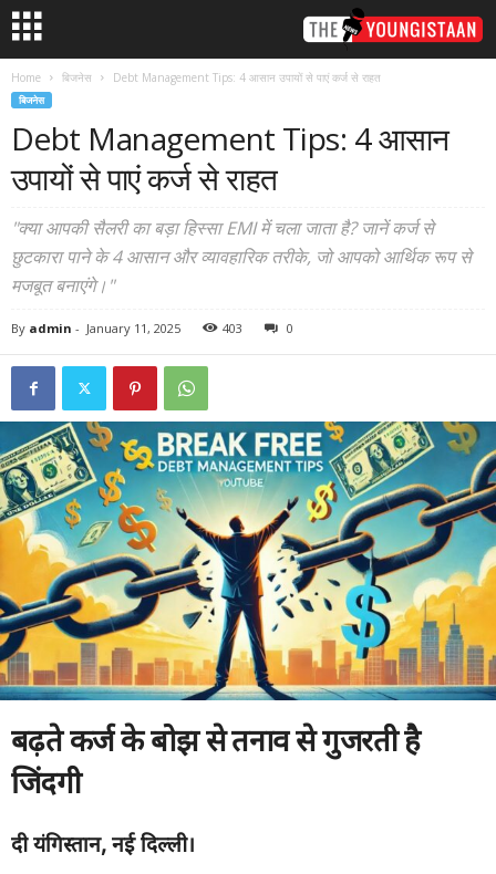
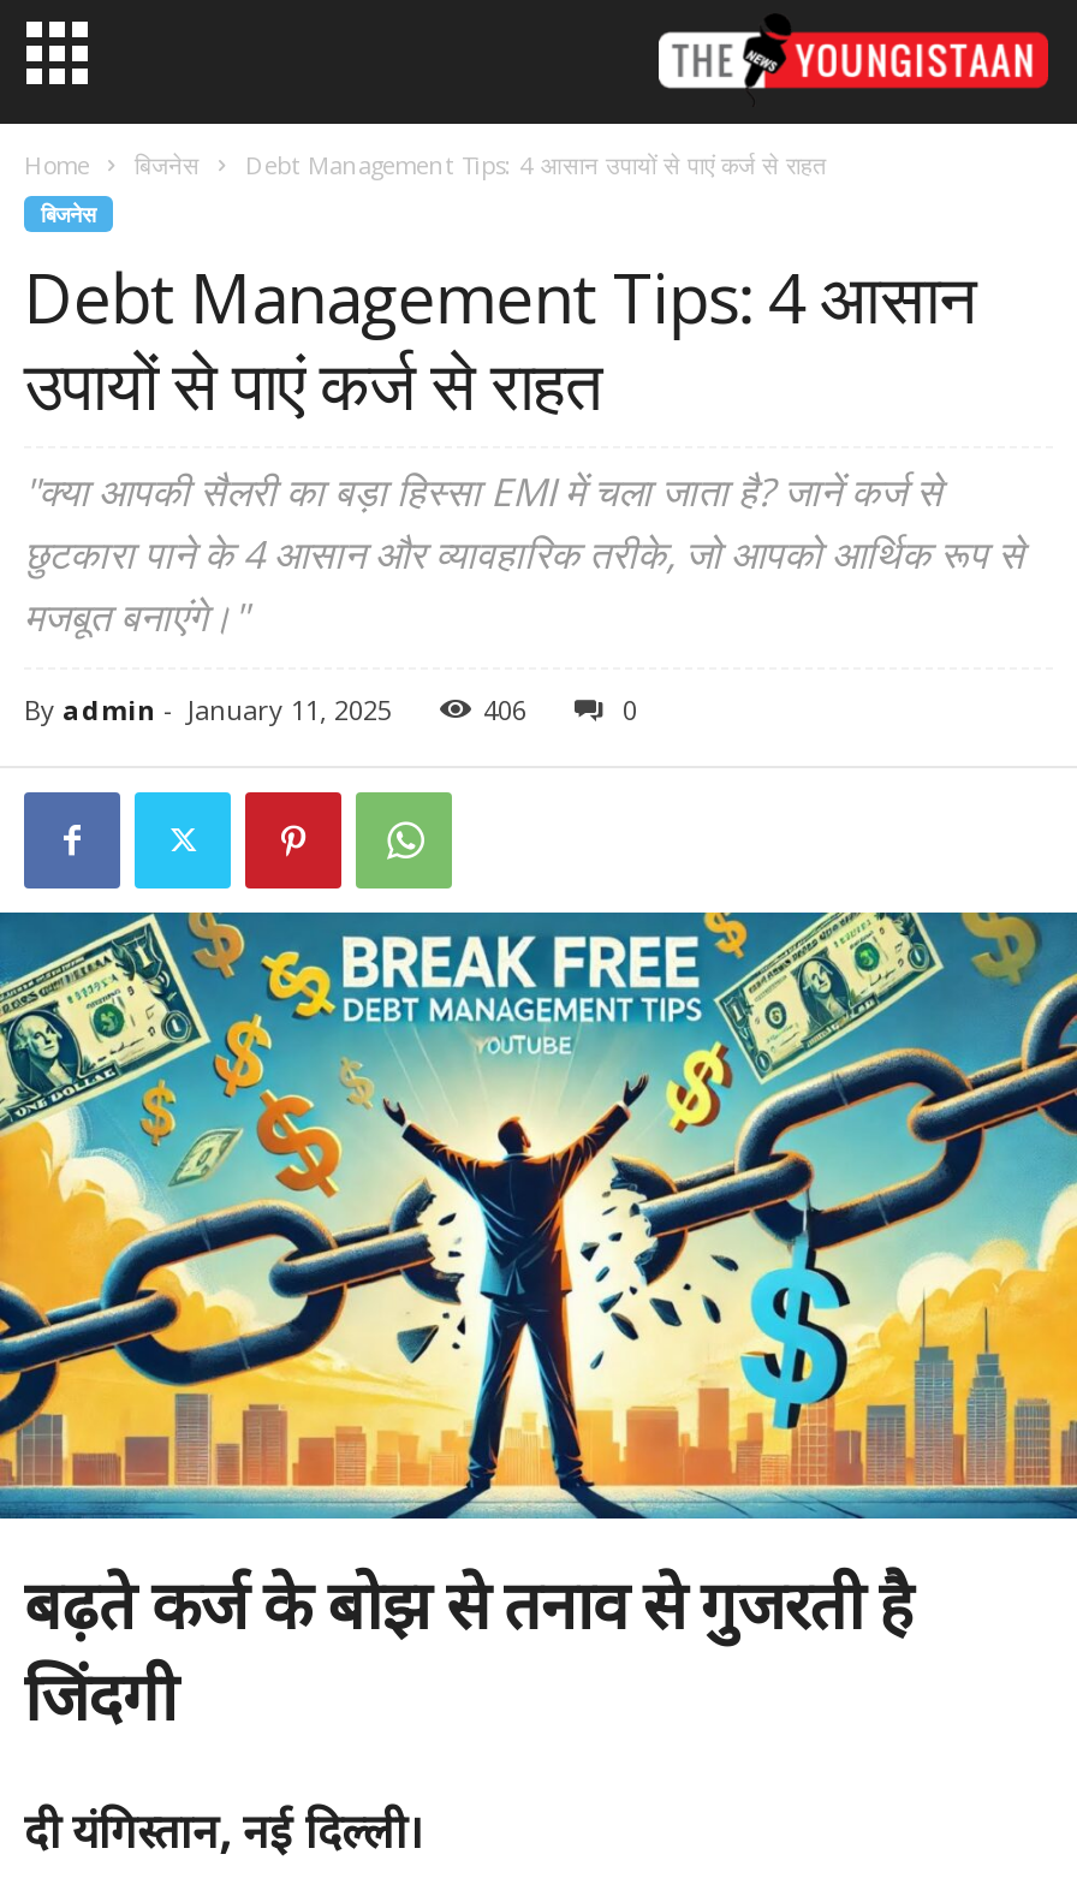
- 403
+ 406
